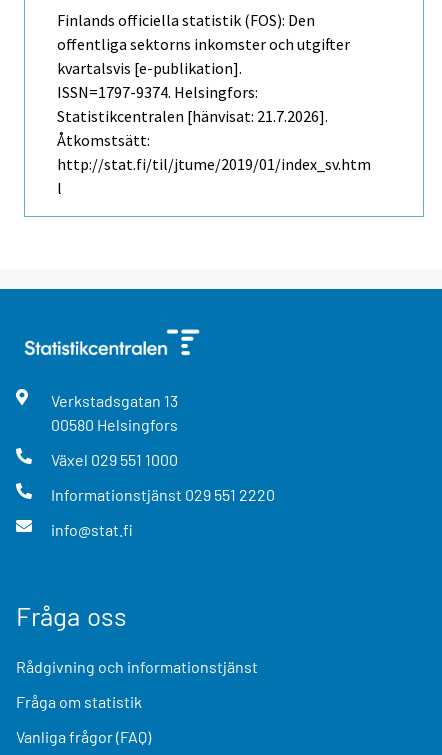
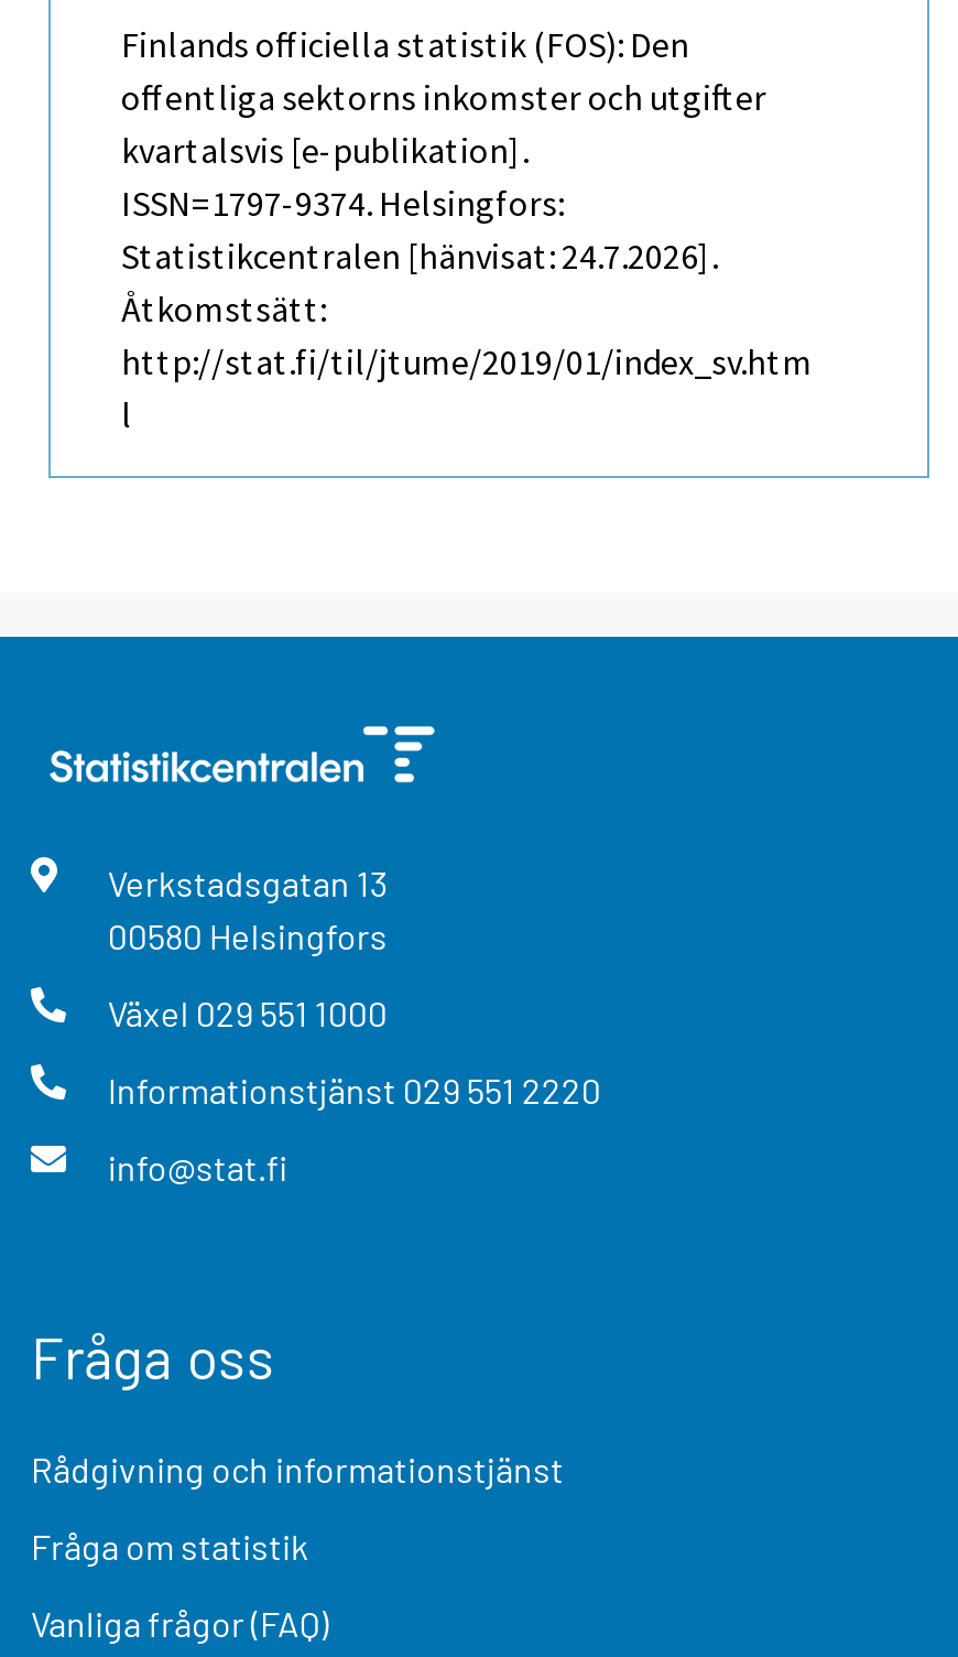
- Statistikcentralen [hänvisat: 21.7.2026].
+ Statistikcentralen [hänvisat: 24.7.2026].
